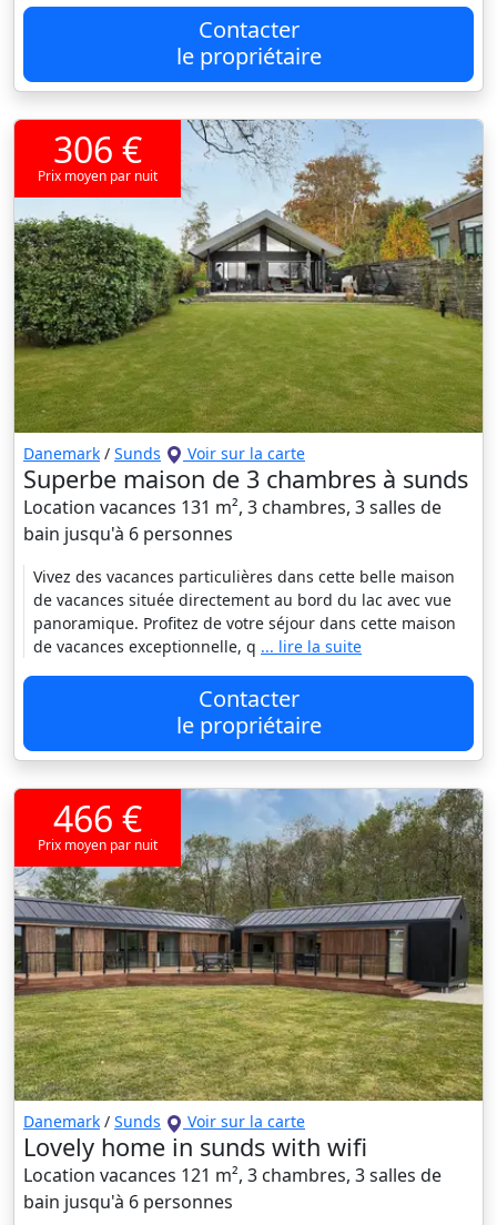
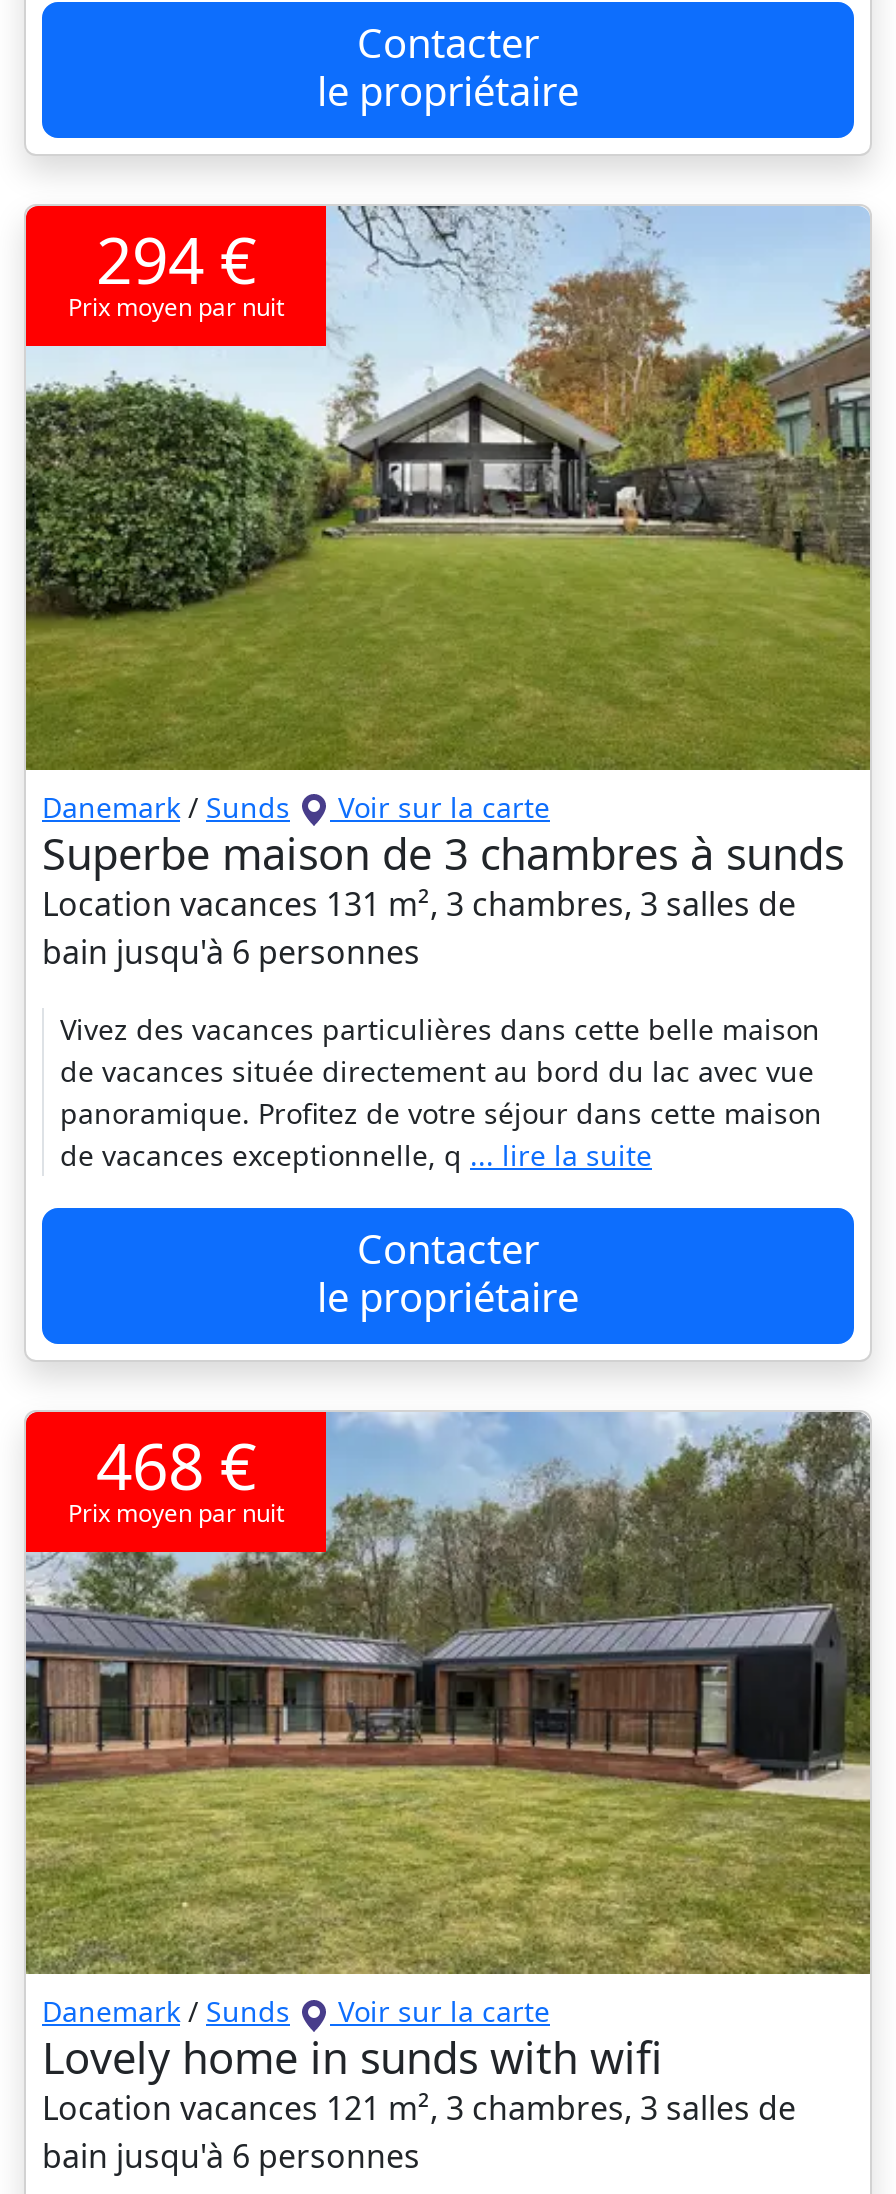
- 306 €
+ 294 €

- 466 €
+ 468 €
